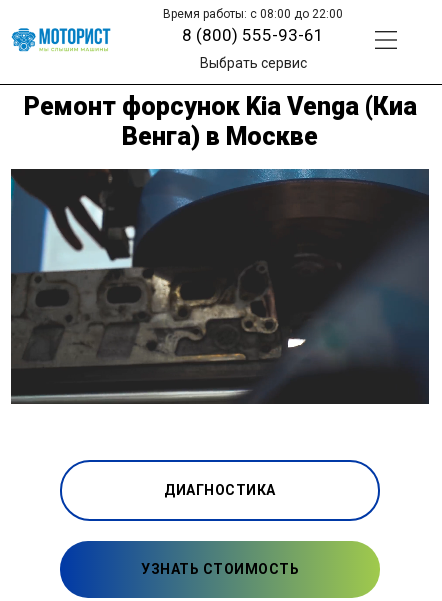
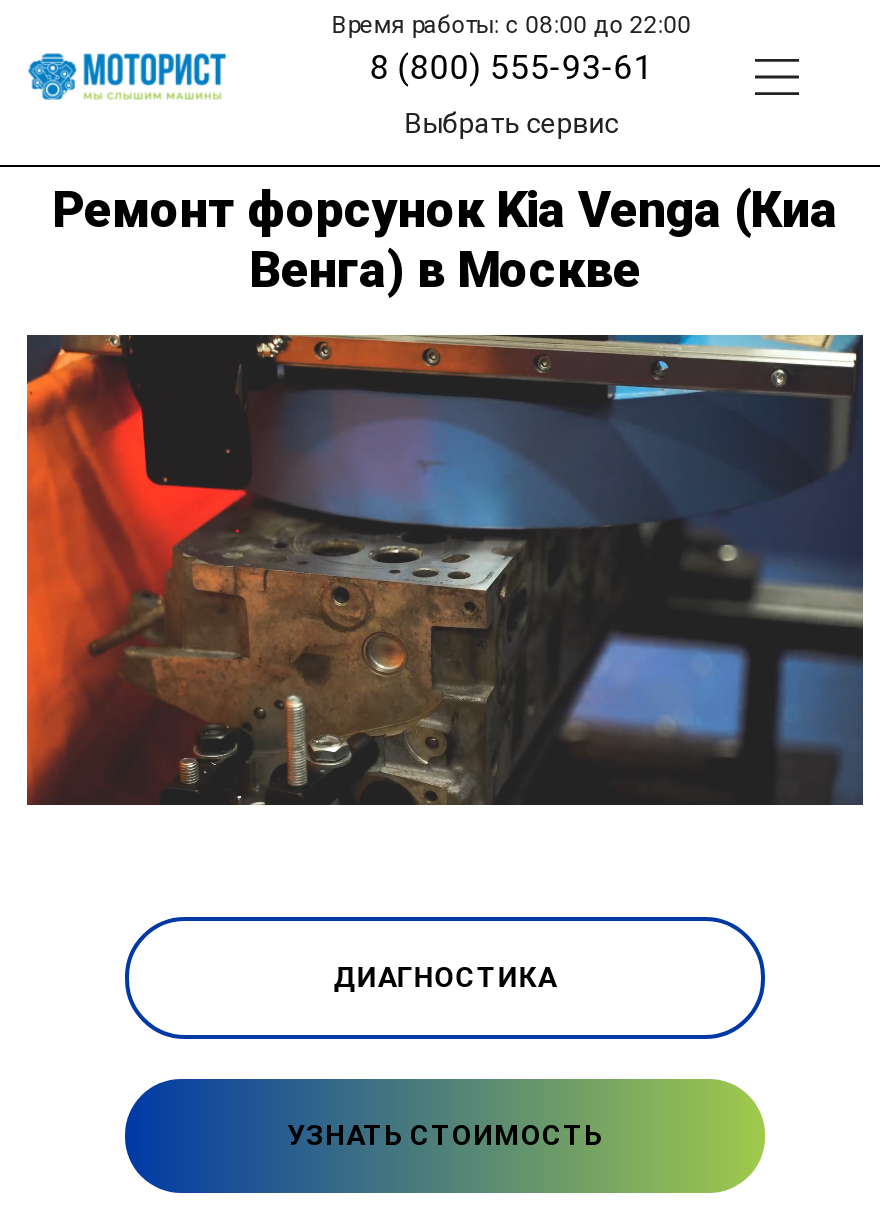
- [image]
+ [image]
